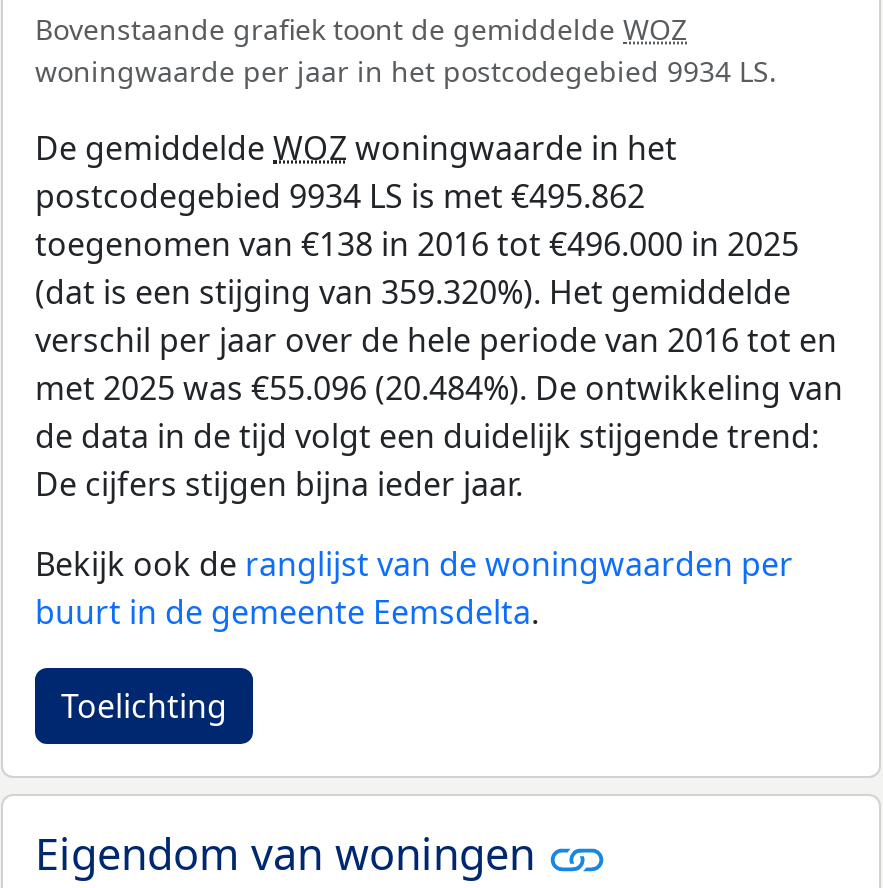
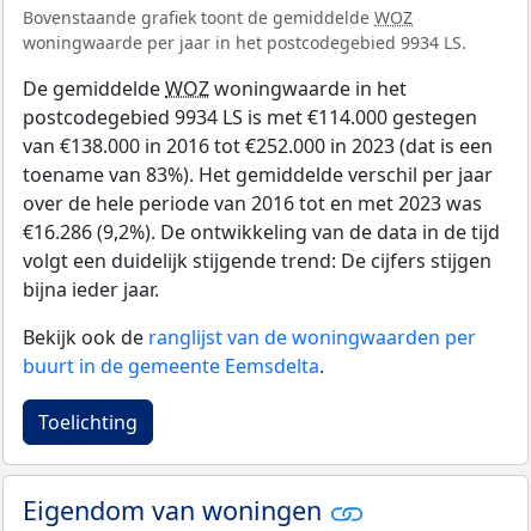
- postcodegebied 9934 LS is met €495.862
- toegenomen van €138 in 2016 tot €496.000 in 2025
- (dat is een stijging van 359.320%). Het gemiddelde
- verschil per jaar over de hele periode van 2016 tot en
- met 2025 was €55.096 (20.484%). De ontwikkeling van
- de data in de tijd volgt een duidelijk stijgende trend:
- De cijfers stijgen bijna ieder jaar.
+ postcodegebied 9934 LS is met €114.000 gestegen
+ van €138.000 in 2016 tot €252.000 in 2023 (dat is een
+ toename van 83%). Het gemiddelde verschil per jaar
+ over de hele periode van 2016 tot en met 2023 was
+ €16.286 (9,2%). De ontwikkeling van de data in de tijd
+ volgt een duidelijk stijgende trend: De cijfers stijgen
+ bijna ieder jaar.
